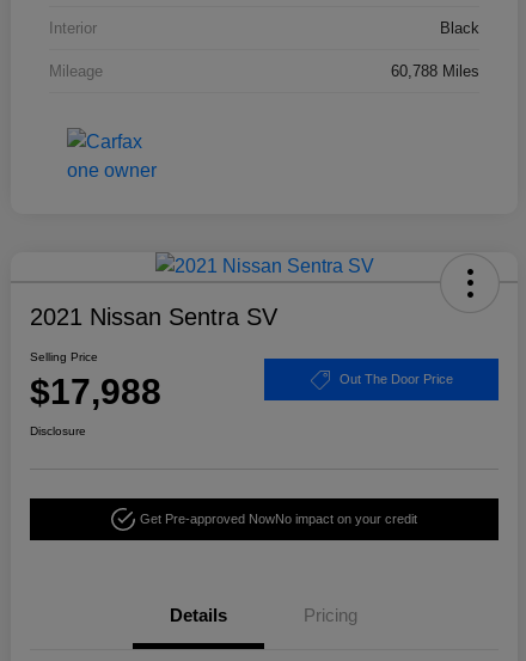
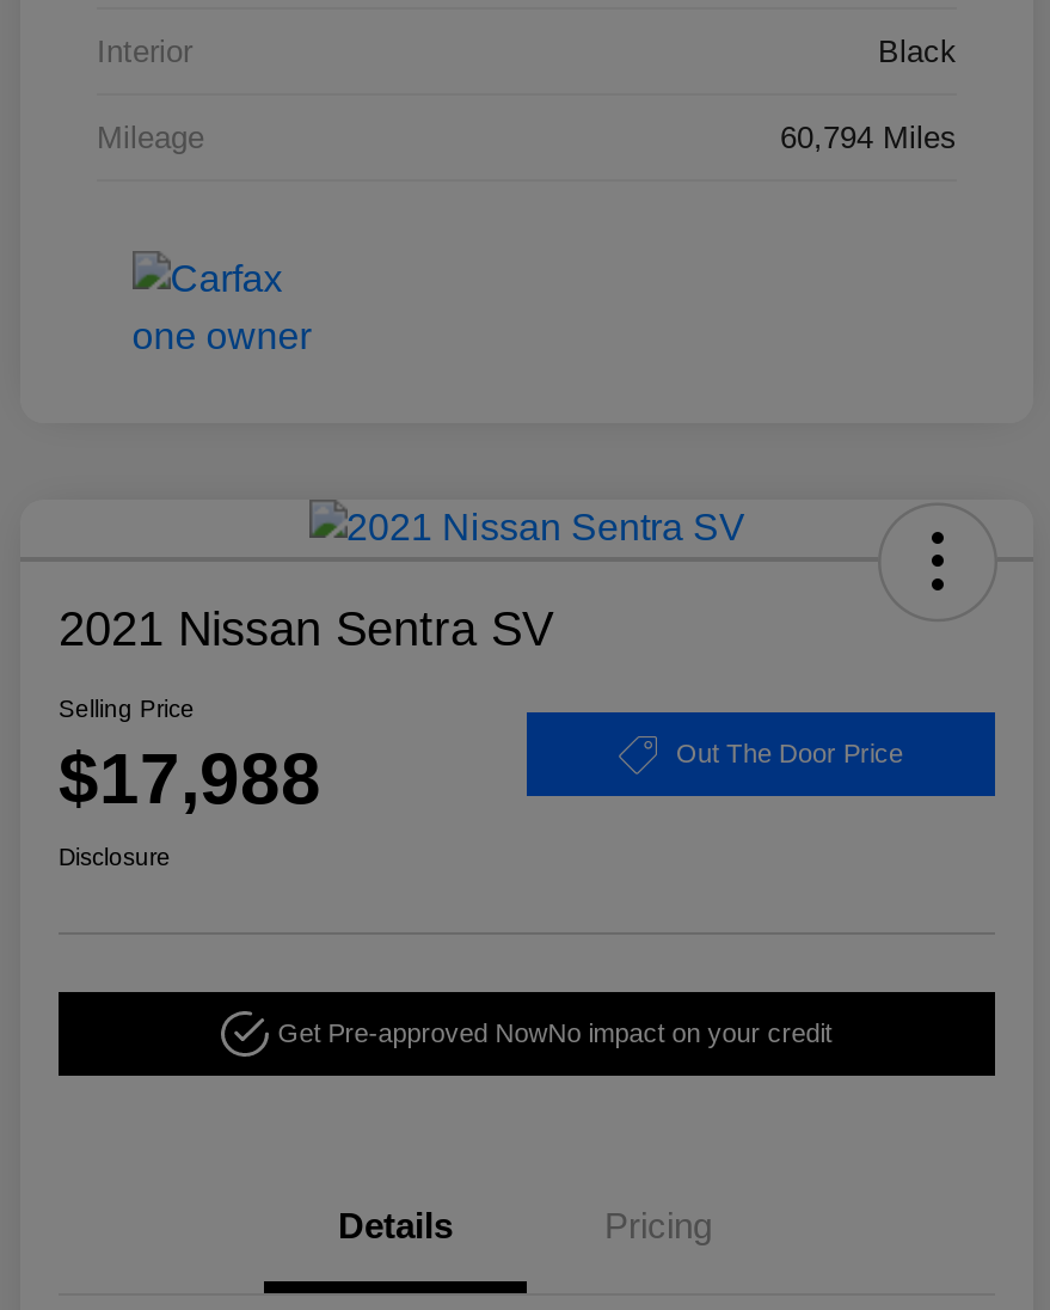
- 60,788 Miles
+ 60,794 Miles
